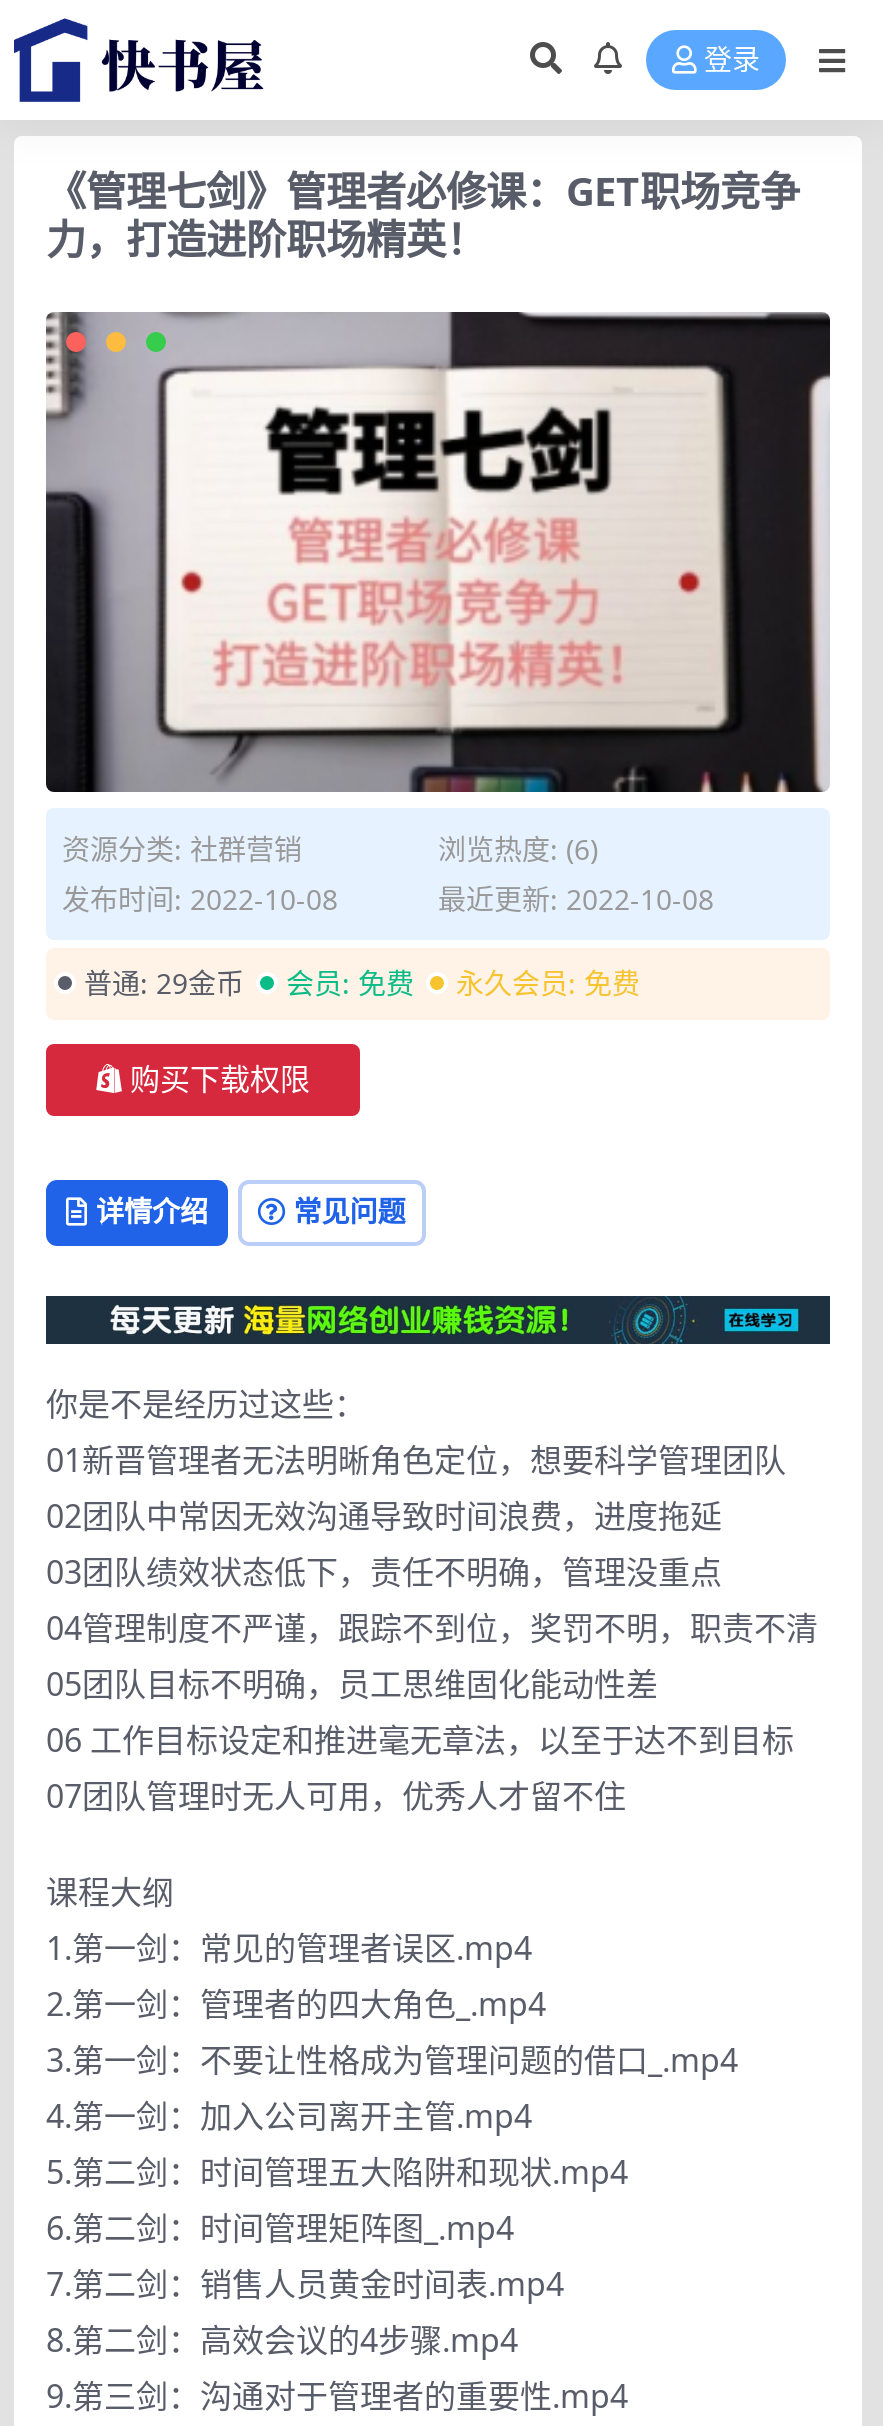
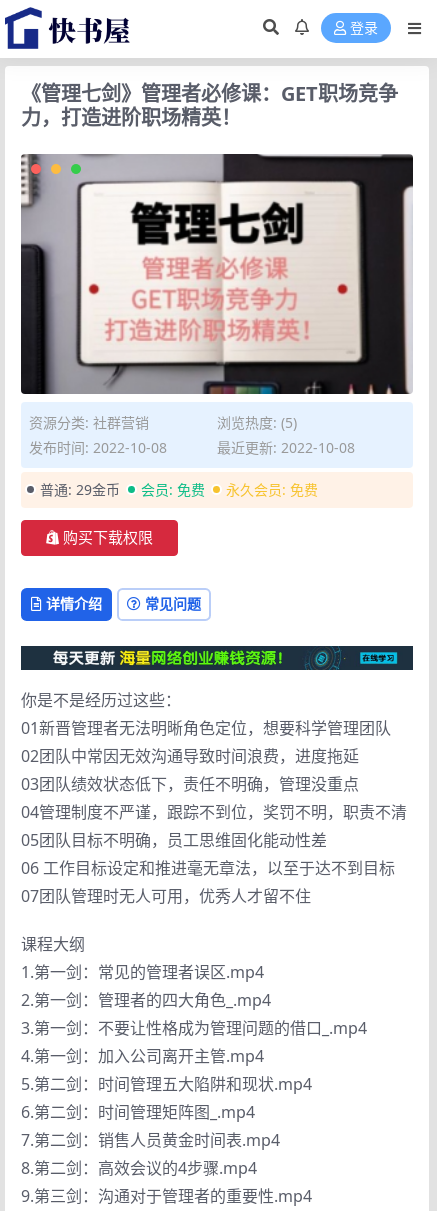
- 浏览热度: (6)
+ 浏览热度: (5)
